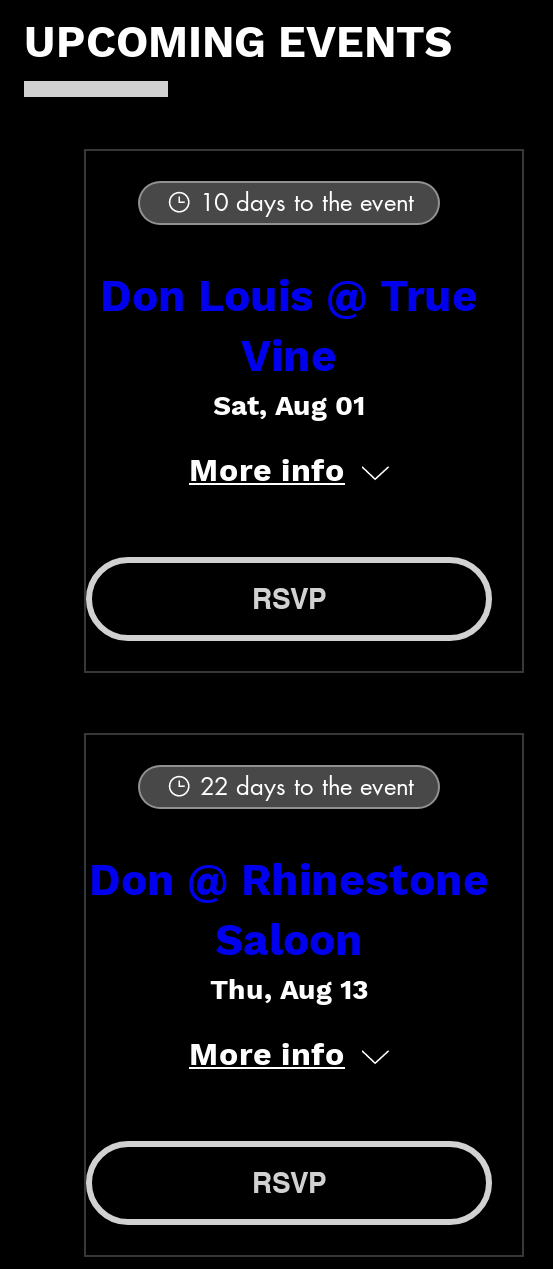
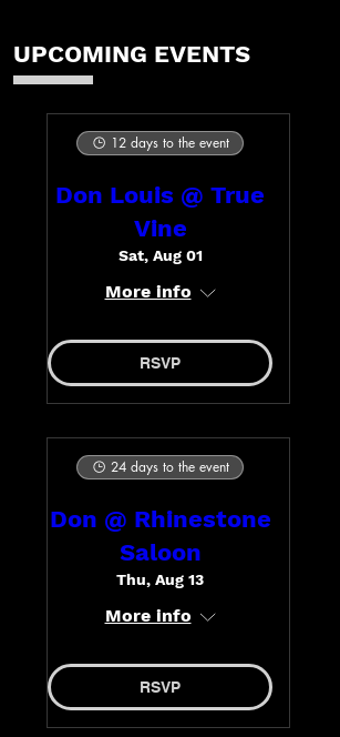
- 10 days to the event
+ 12 days to the event

- 22 days to the event
+ 24 days to the event
